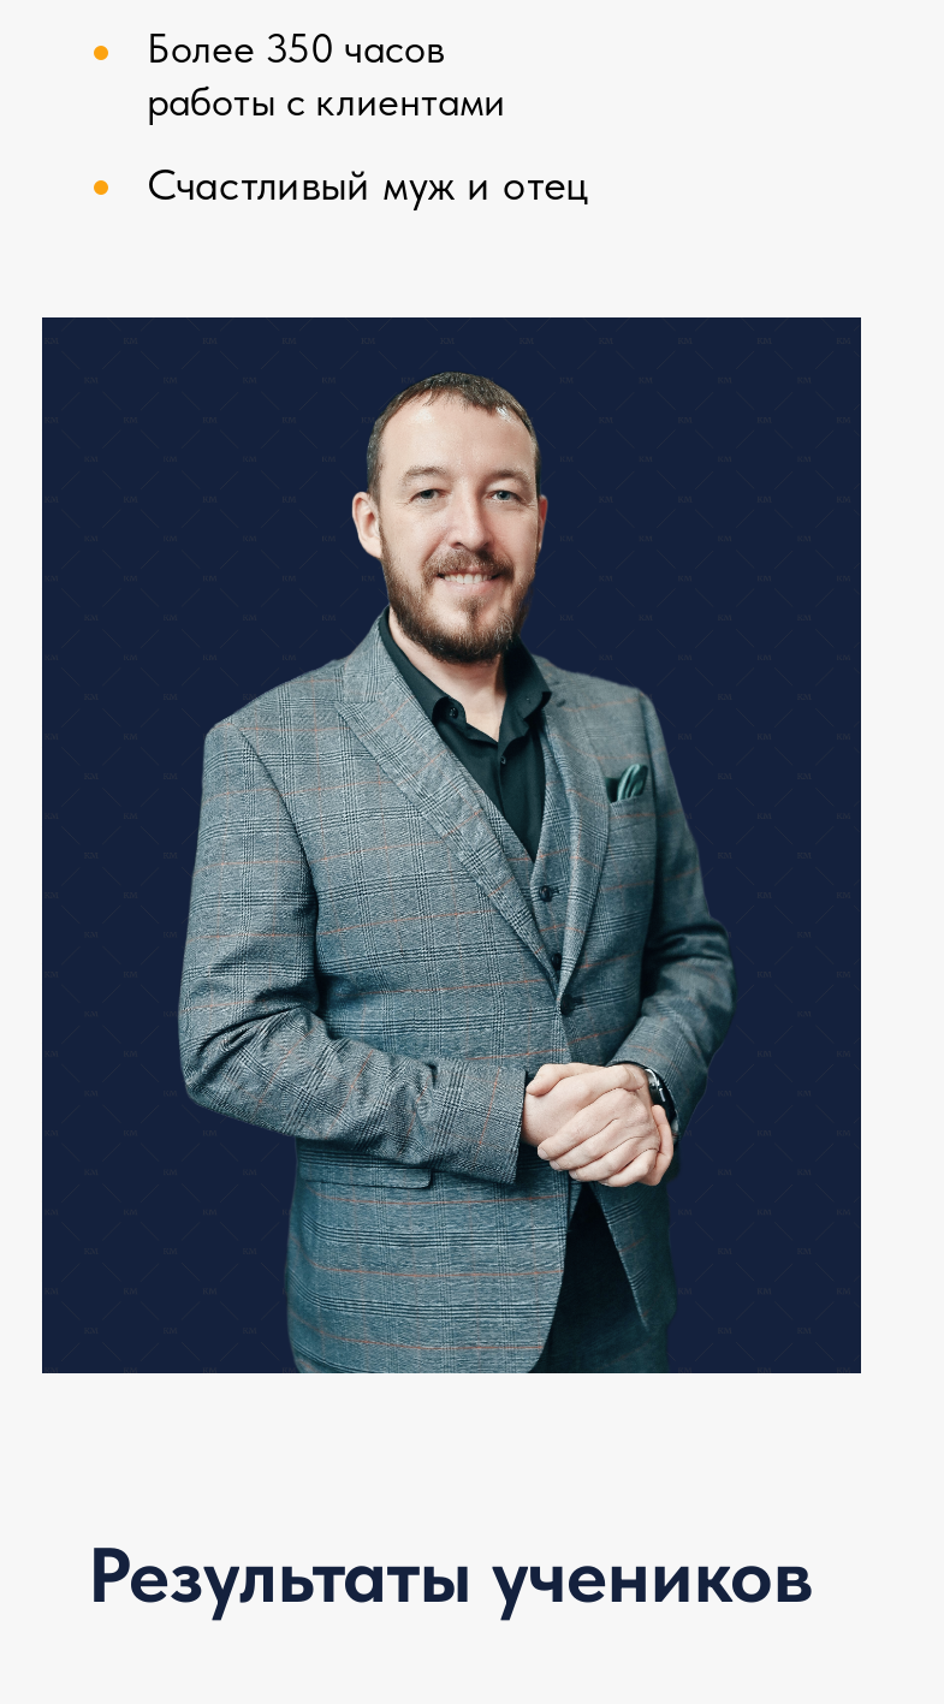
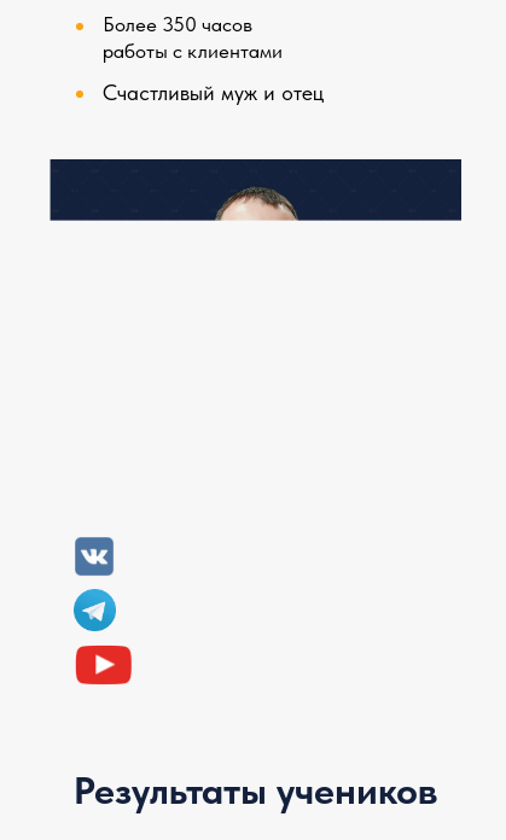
- [image]
